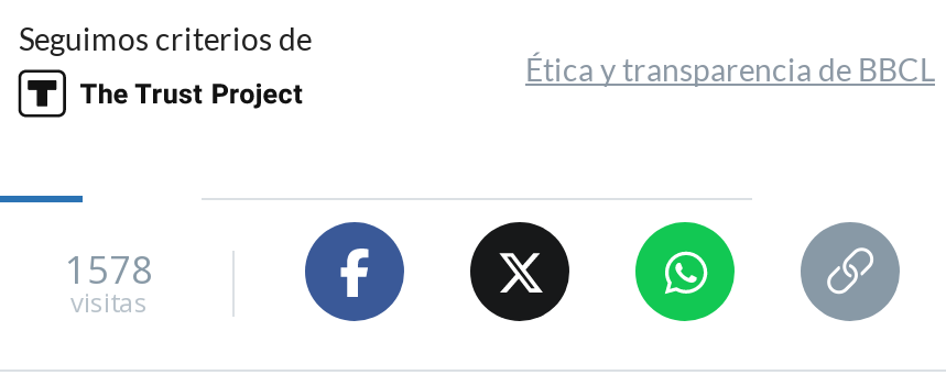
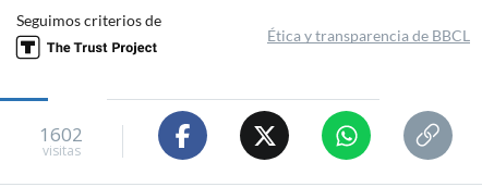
- 1578
+ 1602
